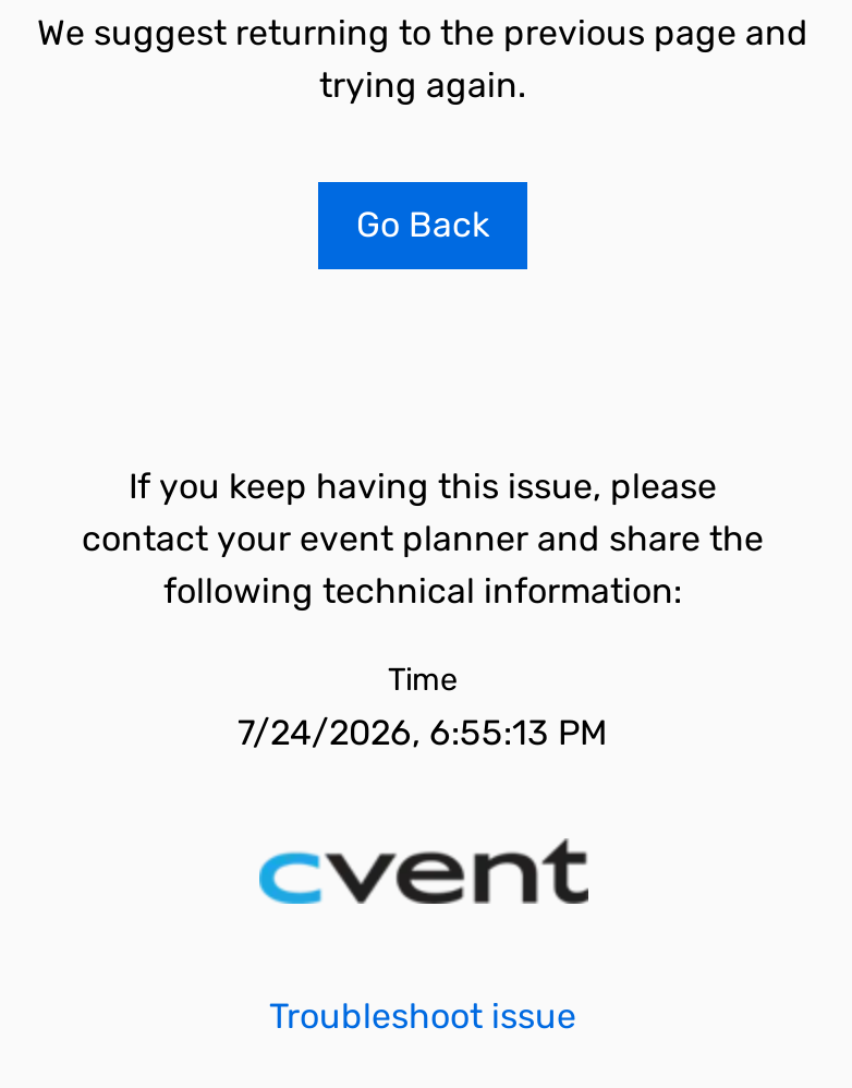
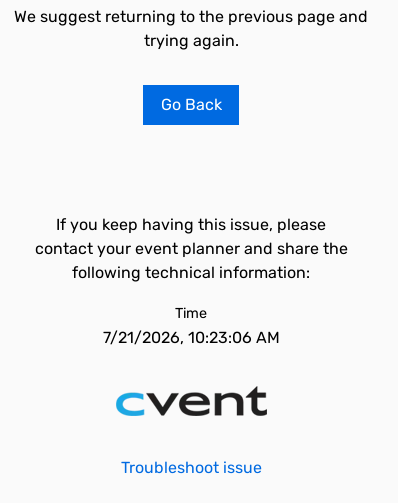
- 7/24/2026, 6:55:13 PM
+ 7/21/2026, 10:23:06 AM
